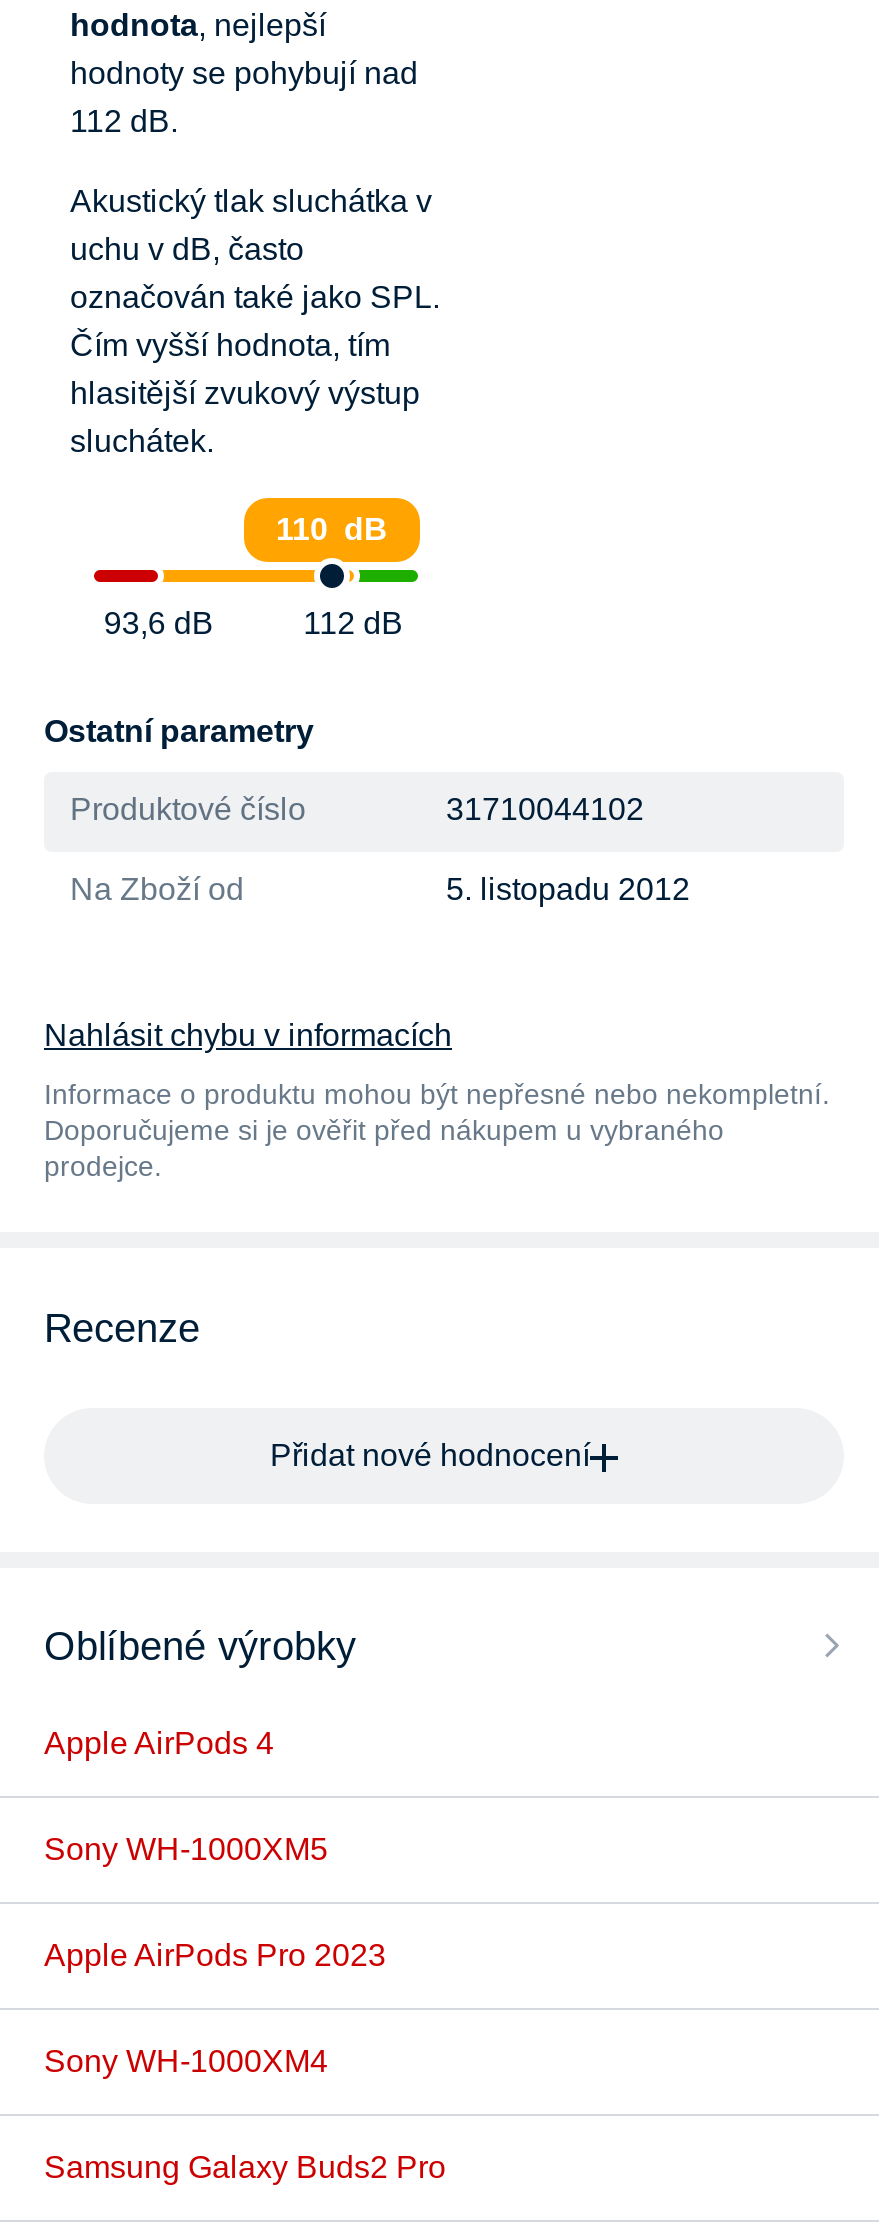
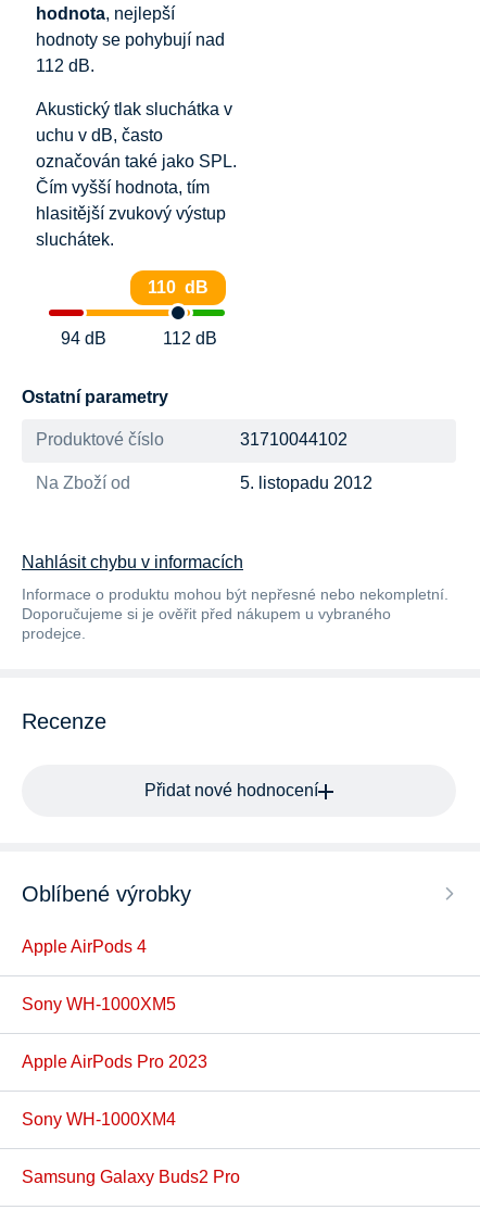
- 93,6 dB
+ 94 dB
